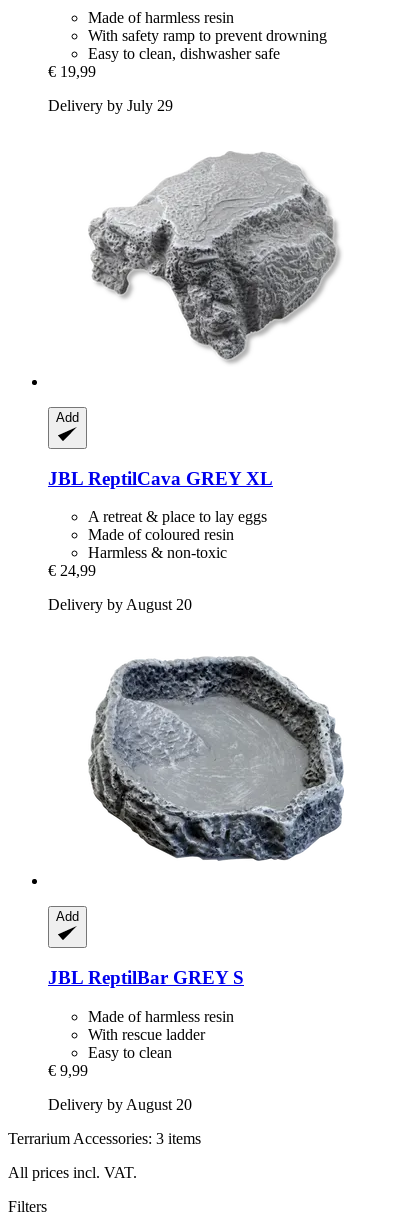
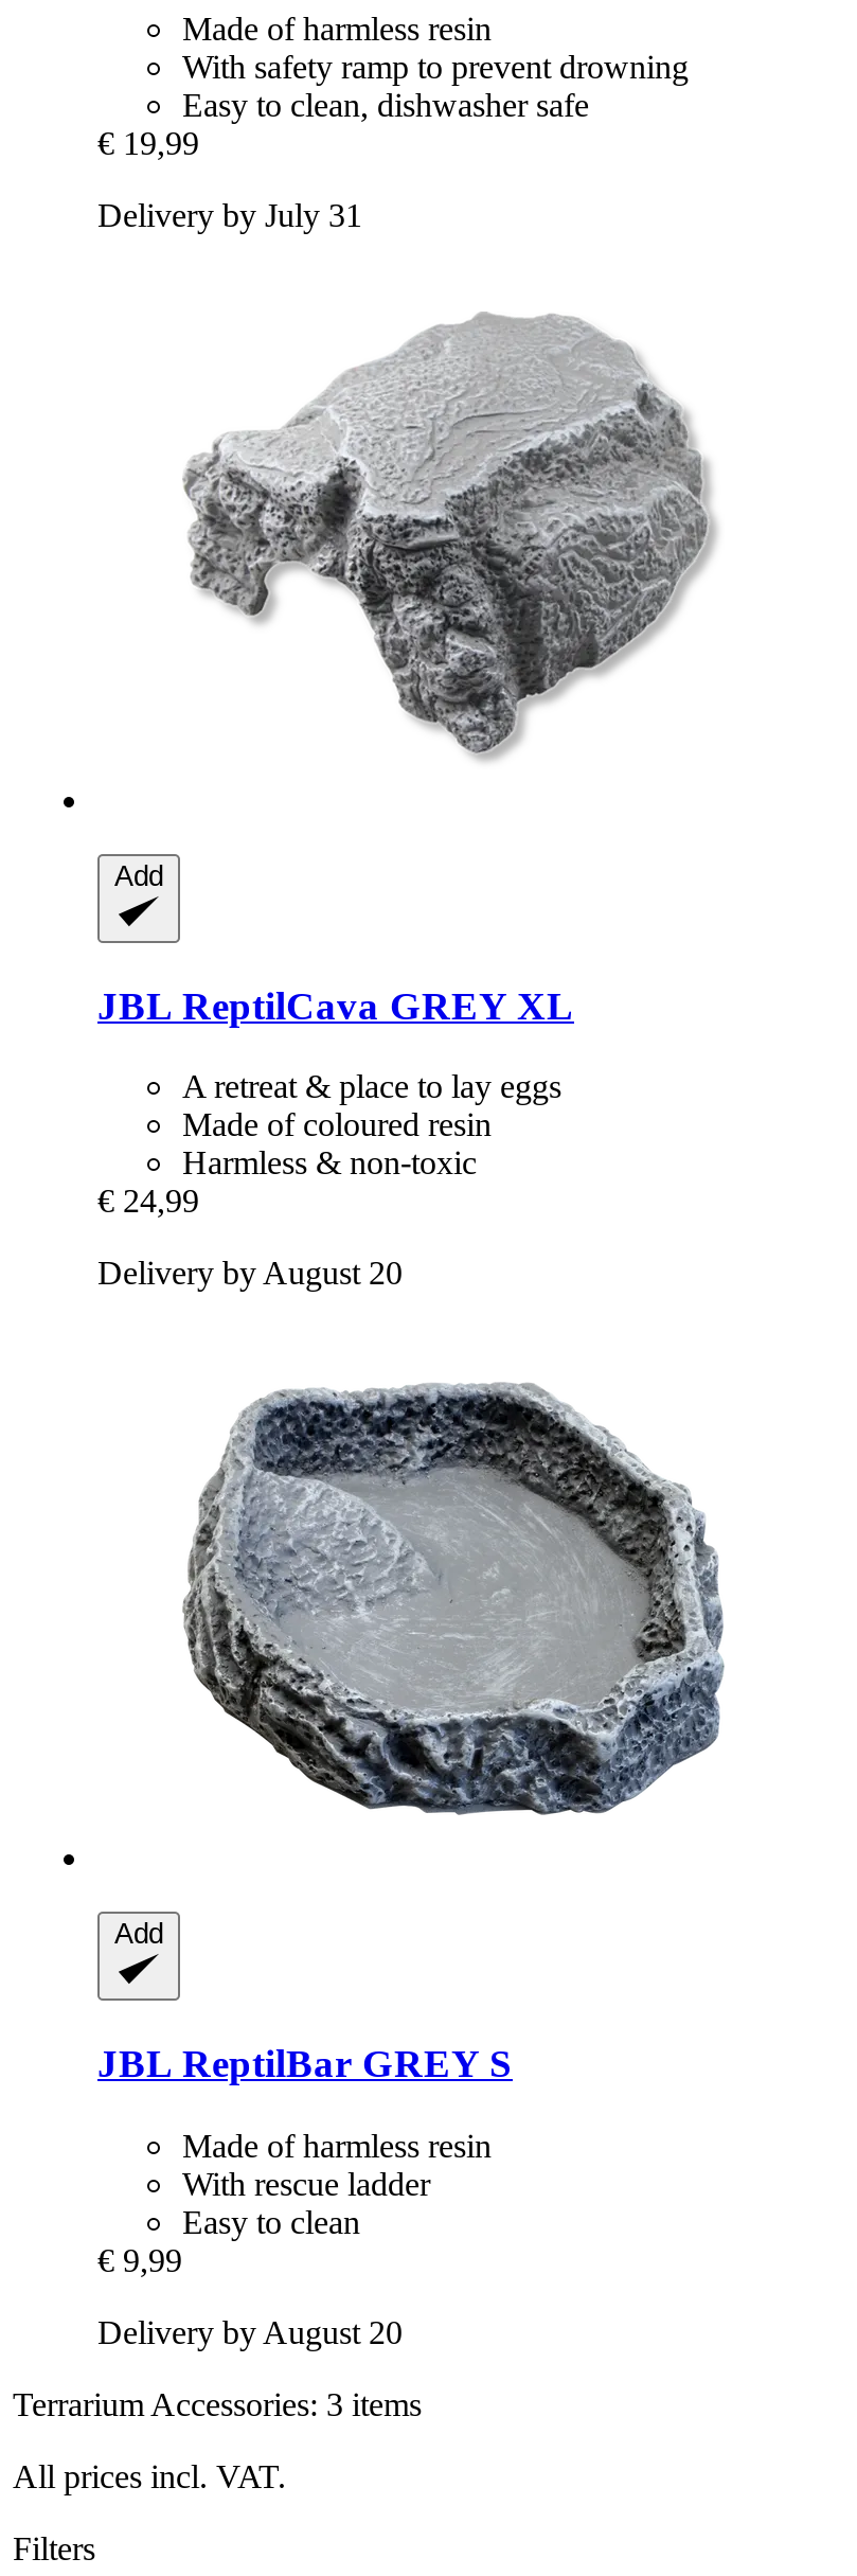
- Delivery by July 29
+ Delivery by July 31
